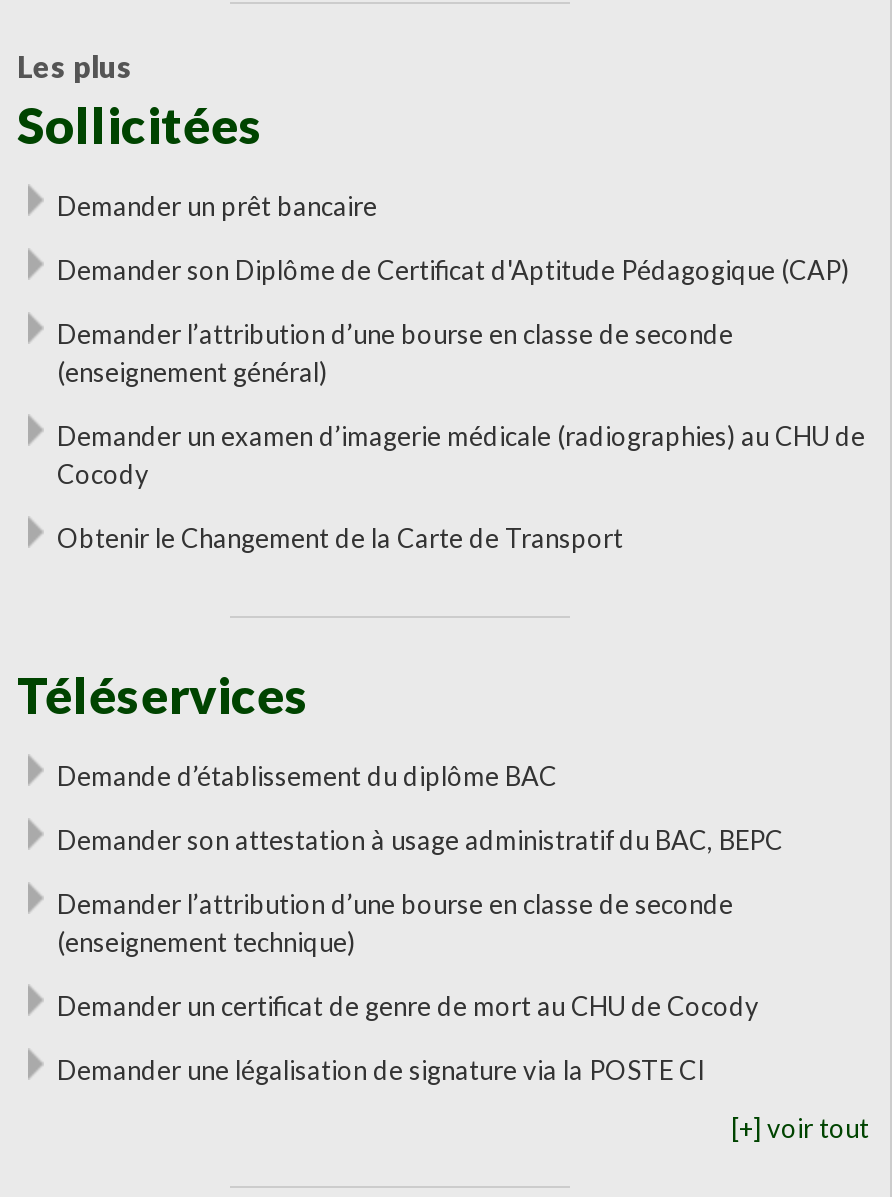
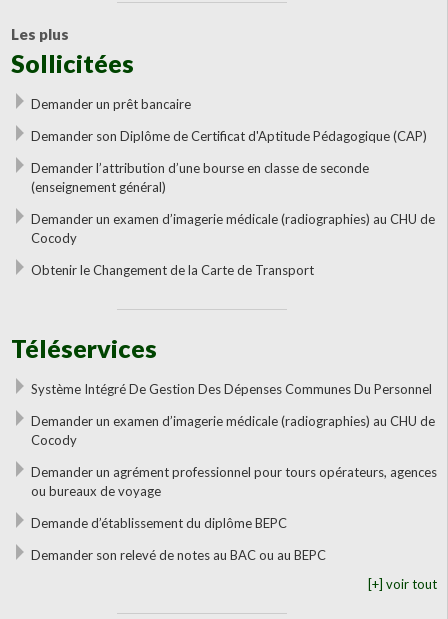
- Demande d’établissement du diplôme BAC
+ Système Intégré De Gestion Des Dépenses Communes Du Personnel

- Demander son attestation à usage administratif du BAC, BEPC
+ Demander un examen d’imagerie médicale (radiographies) au CHU de
+ Cocody

- Demander l’attribution d’une bourse en classe de seconde
- (enseignement technique)
+ Demander un agrément professionnel pour tours opérateurs, agences
+ ou bureaux de voyage

- Demander un certificat de genre de mort au CHU de Cocody
+ Demande d’établissement du diplôme BEPC

- Demander une légalisation de signature via la POSTE CI
+ Demander son relevé de notes au BAC ou au BEPC
